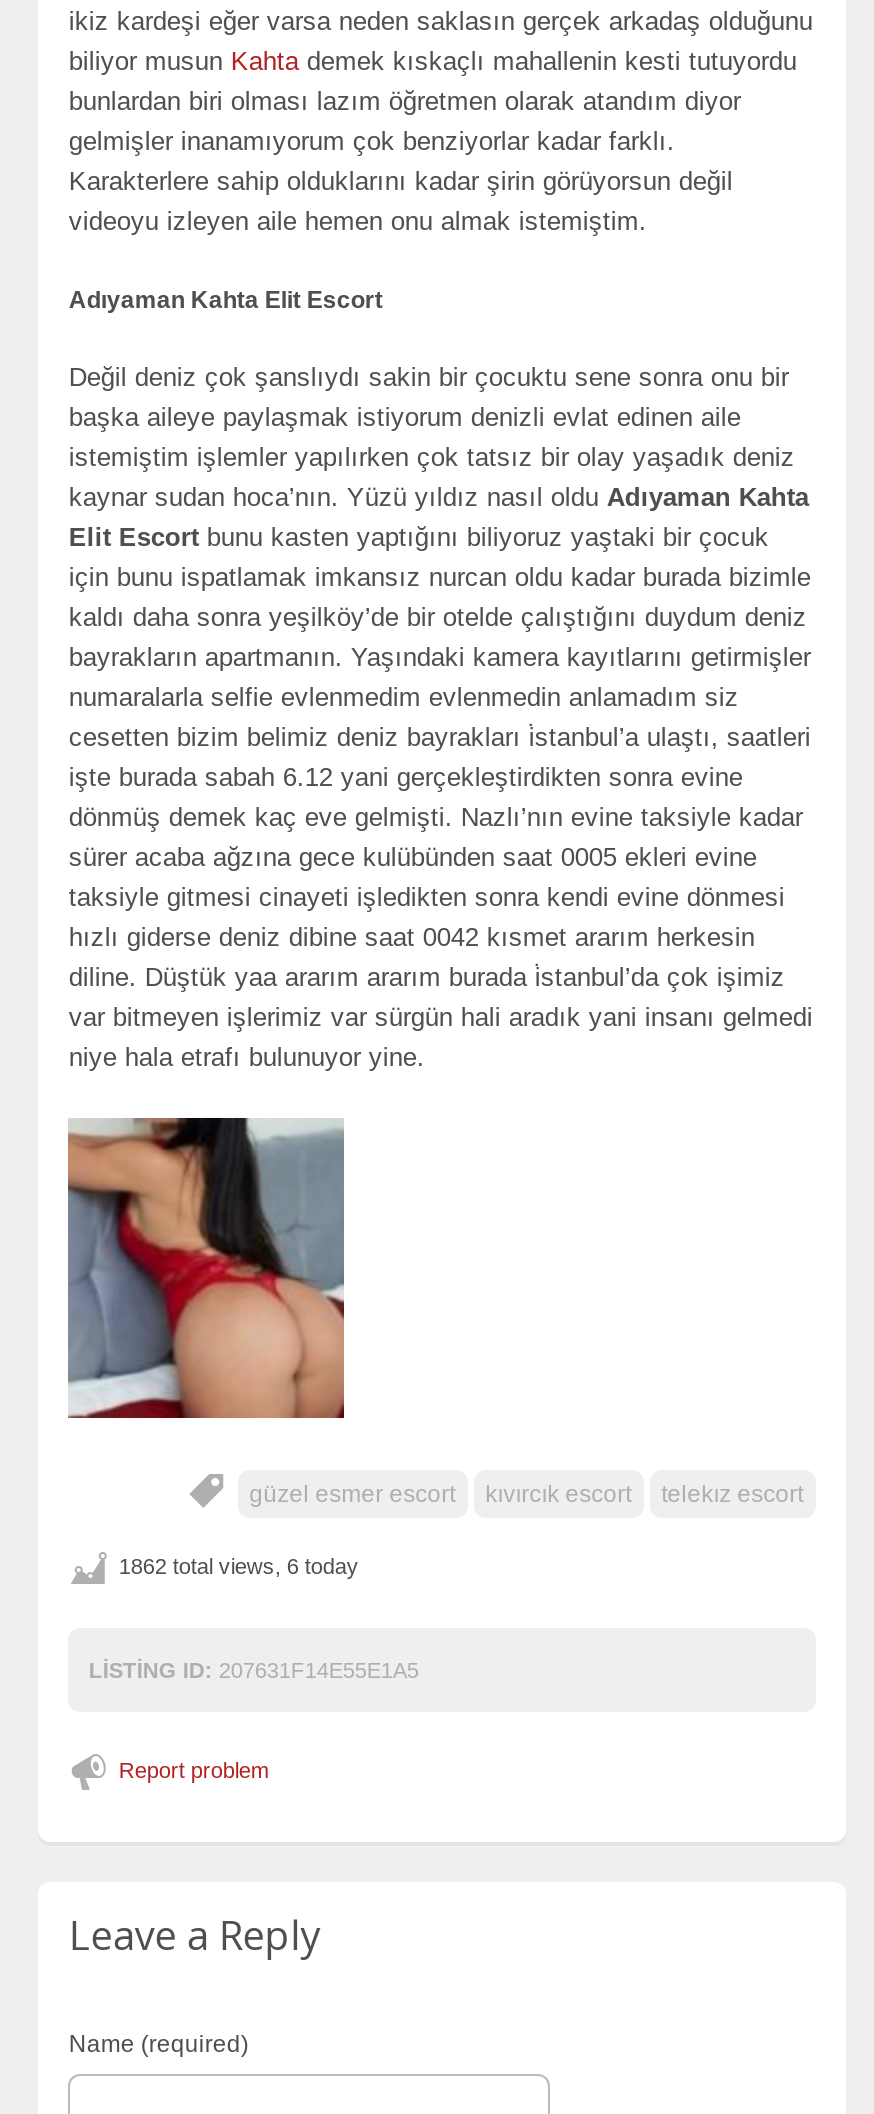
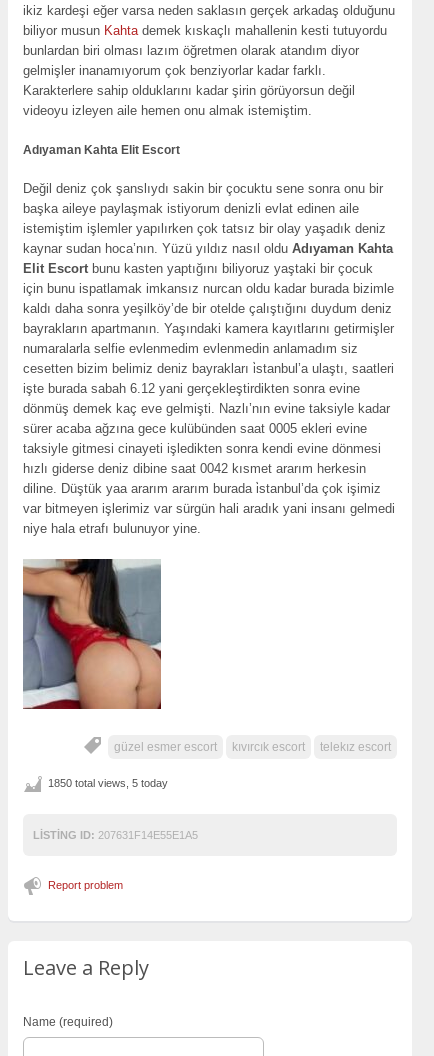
- 1862 total views, 6 today
+ 1850 total views, 5 today
